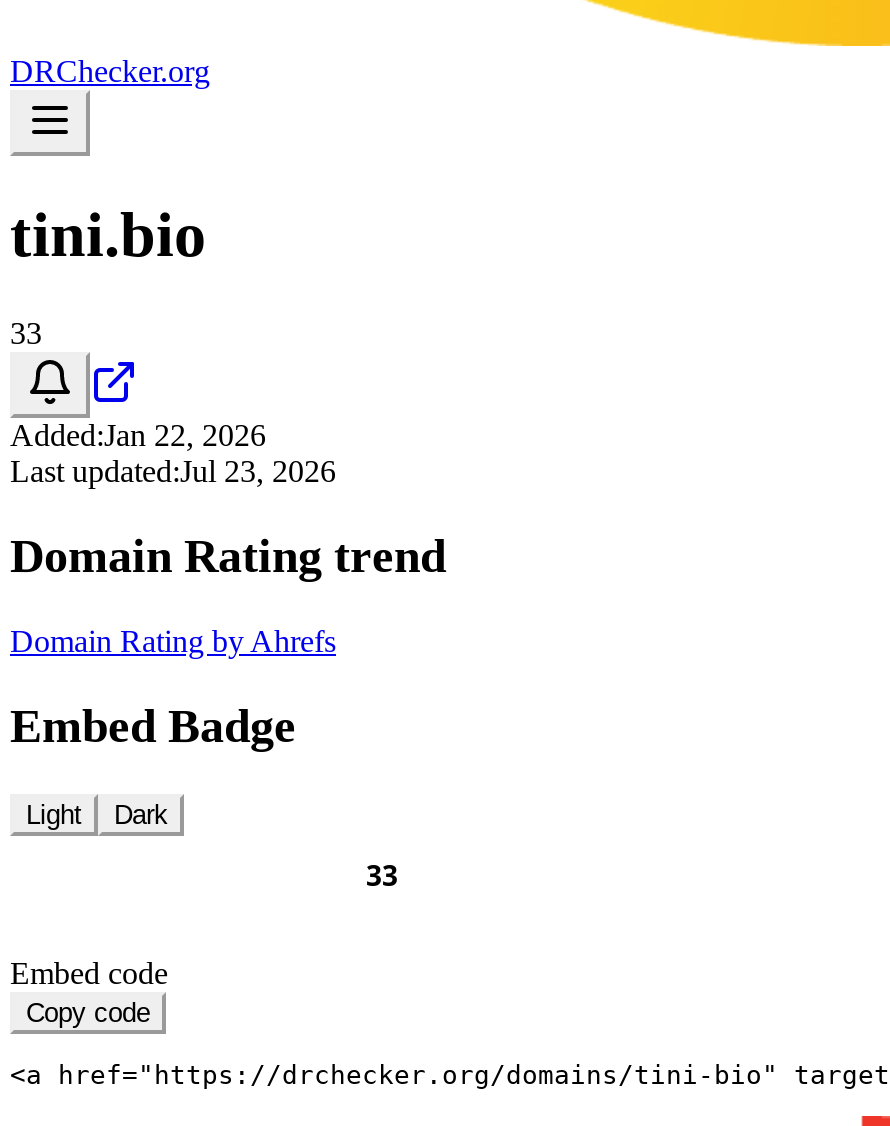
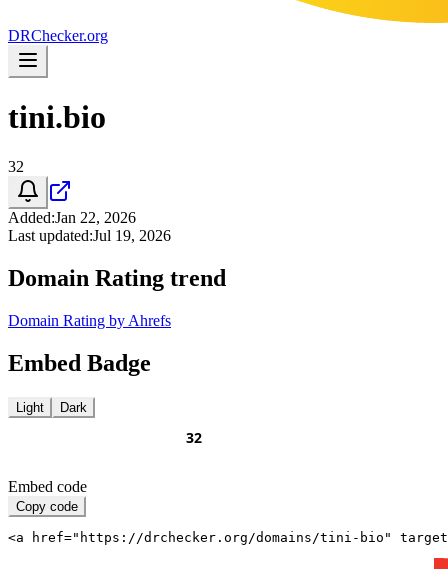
- 33
+ 32

- Last updated:Jul 23, 2026
+ Last updated:Jul 19, 2026
